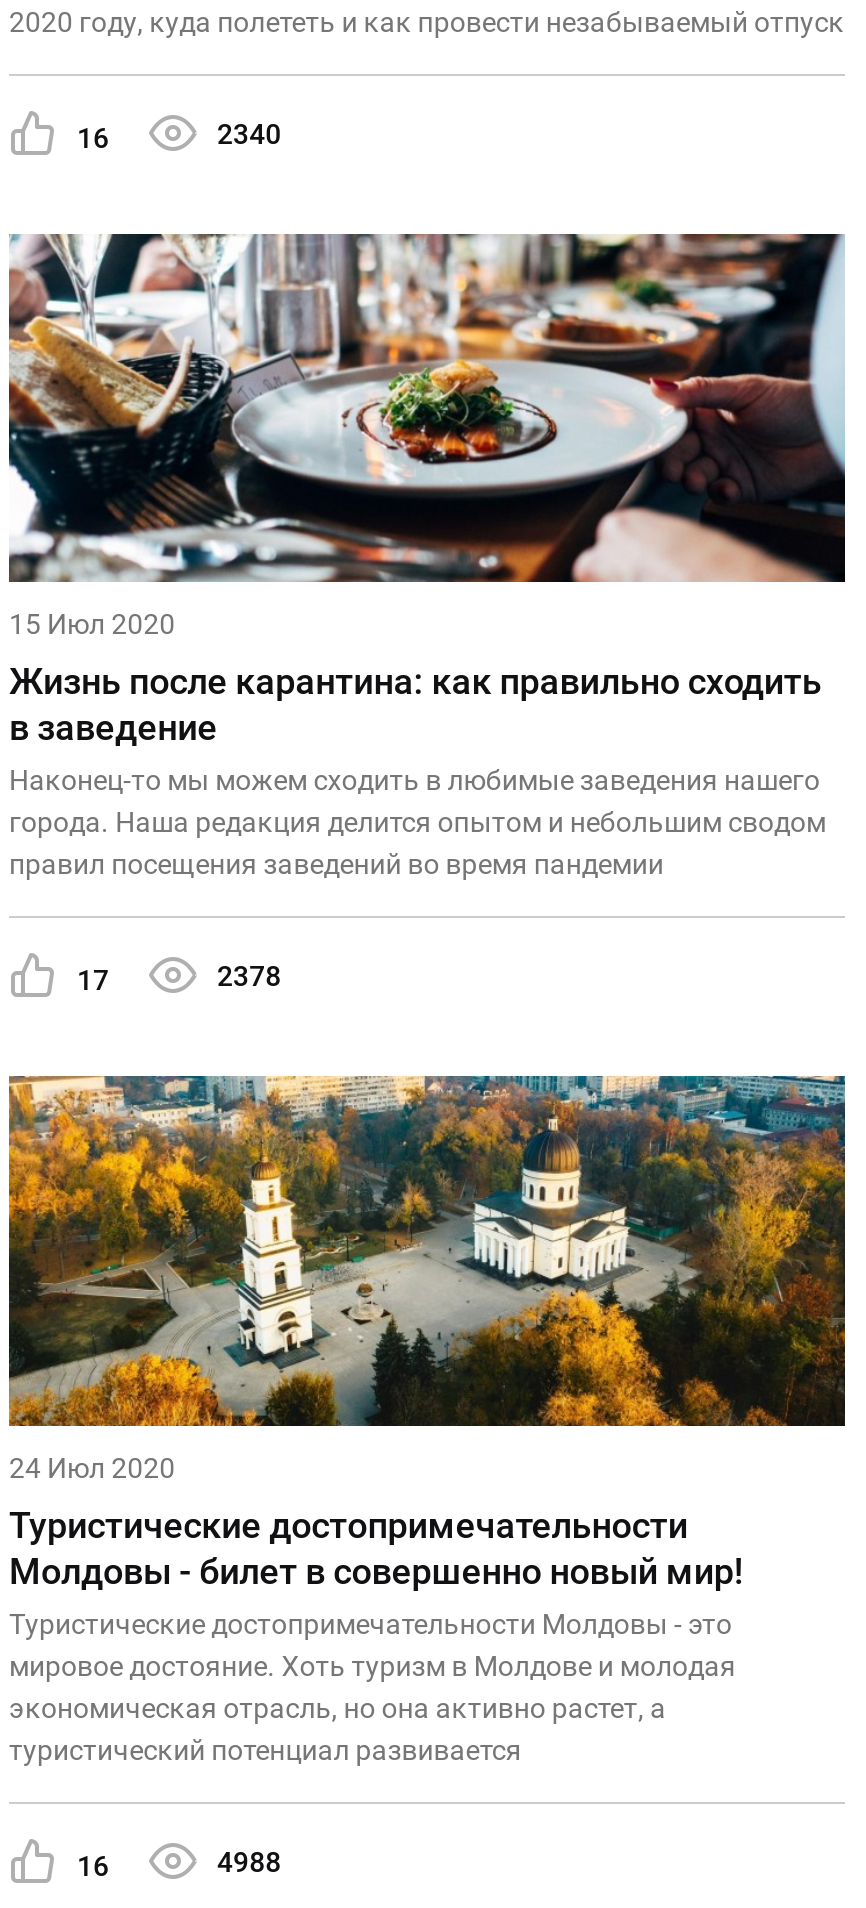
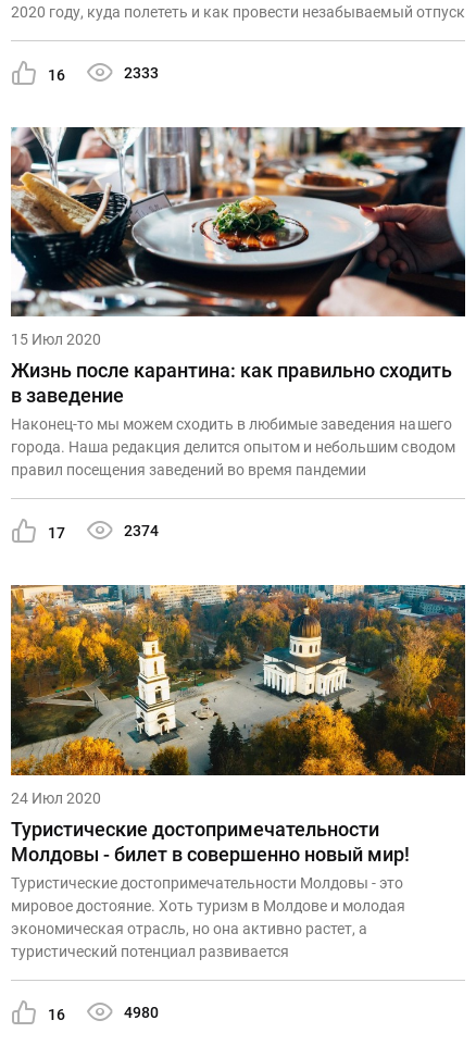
- 2340
+ 2333

- 2378
+ 2374

- 4988
+ 4980
